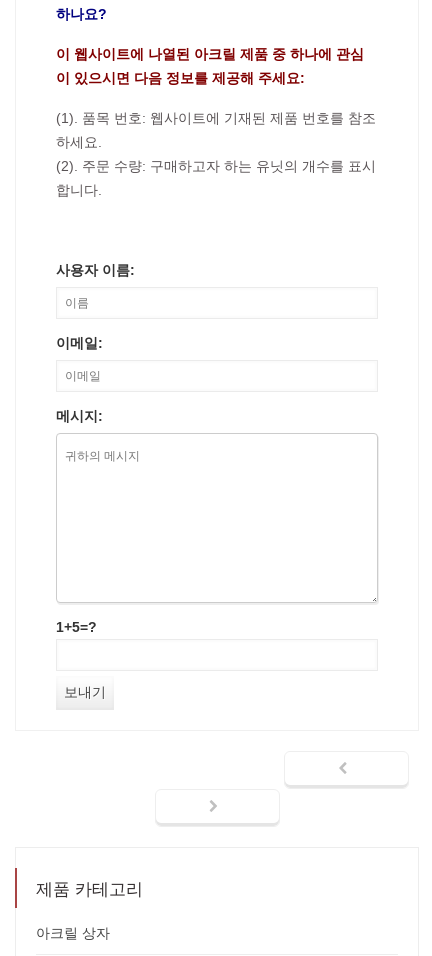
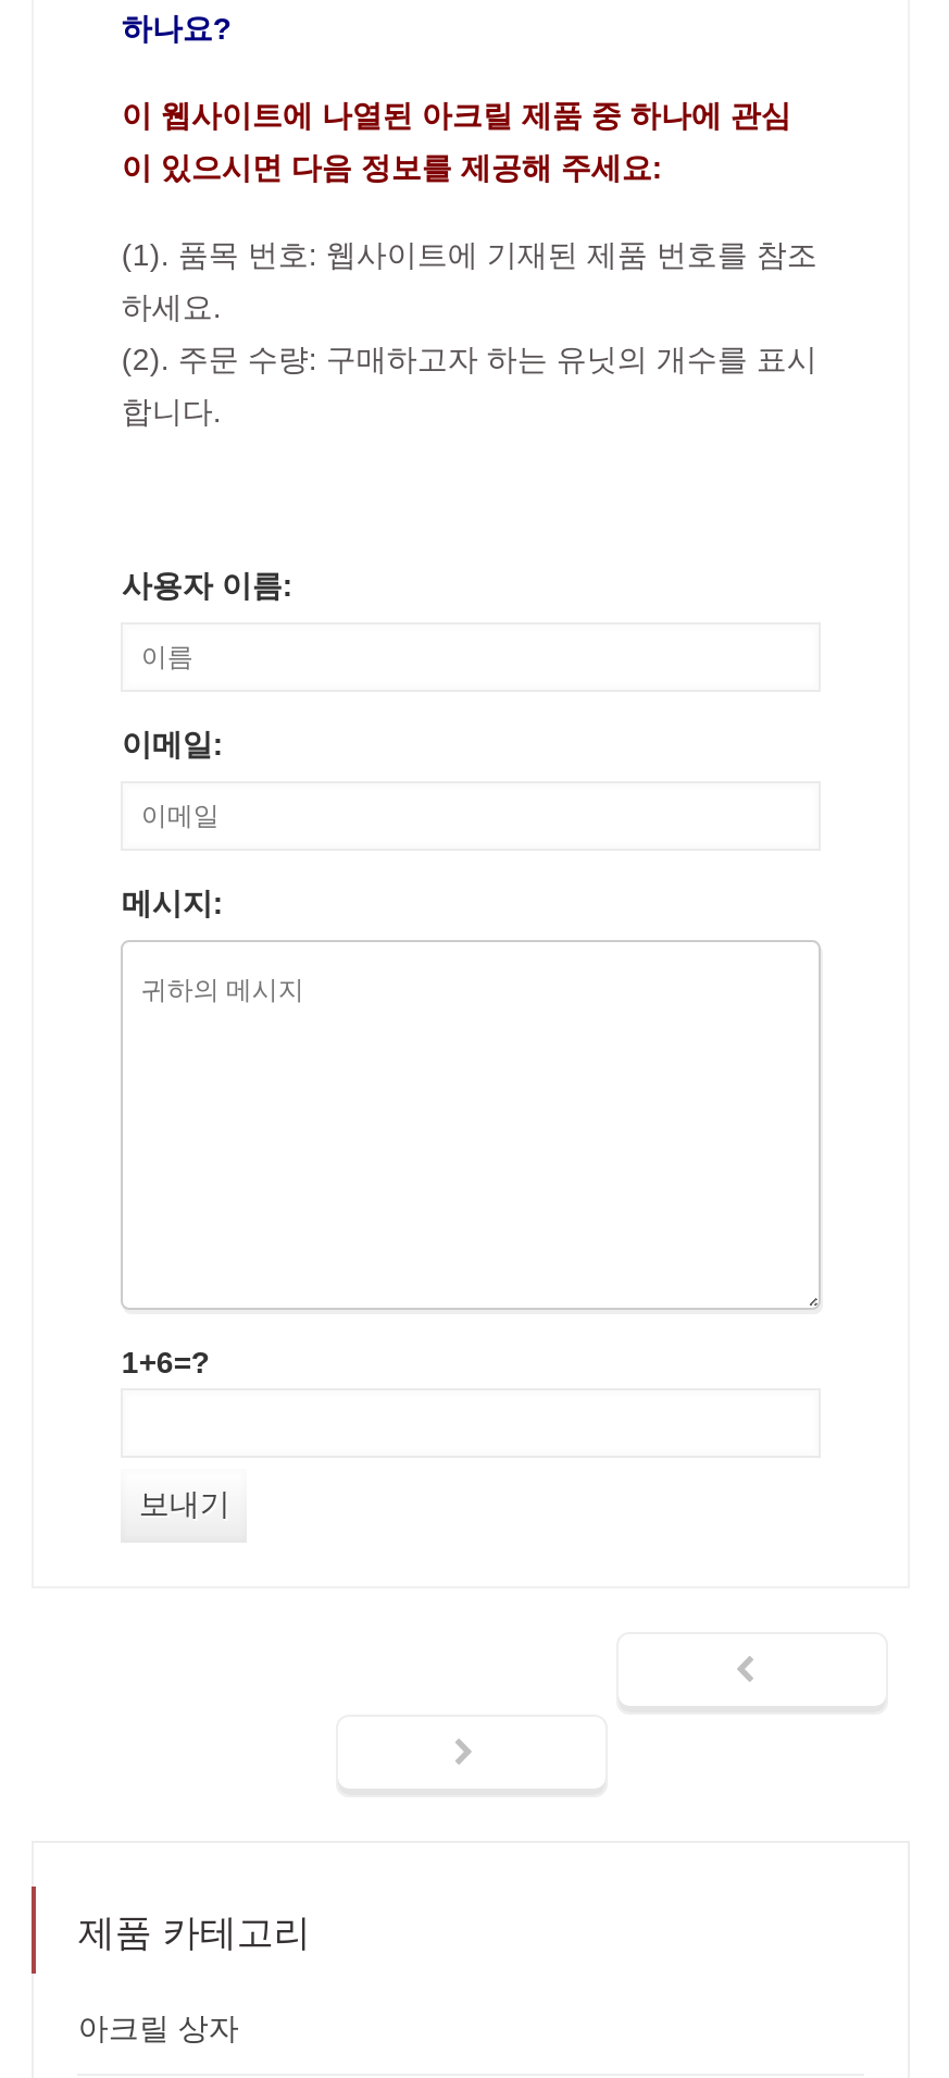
- 1+5=?
+ 1+6=?
